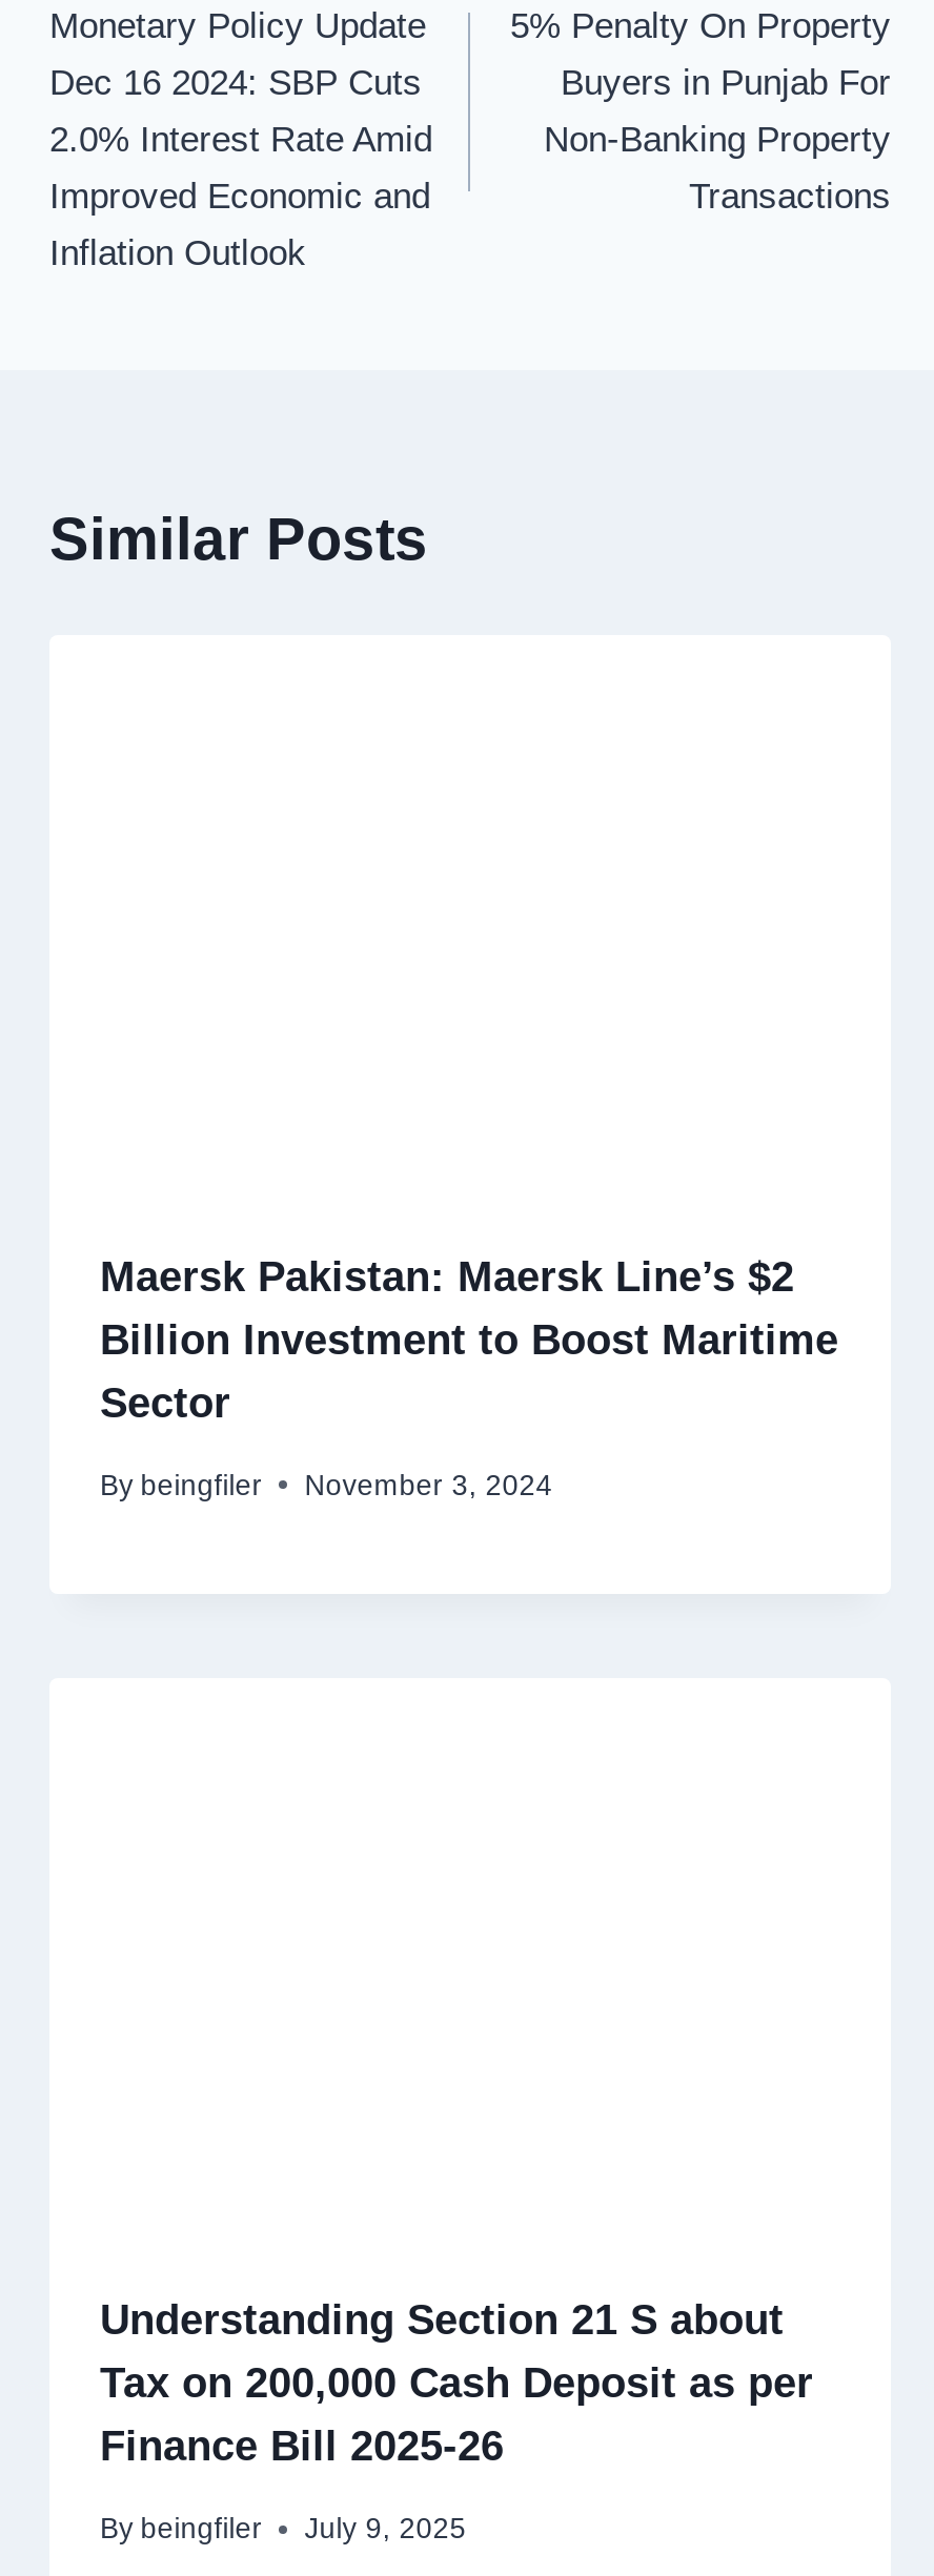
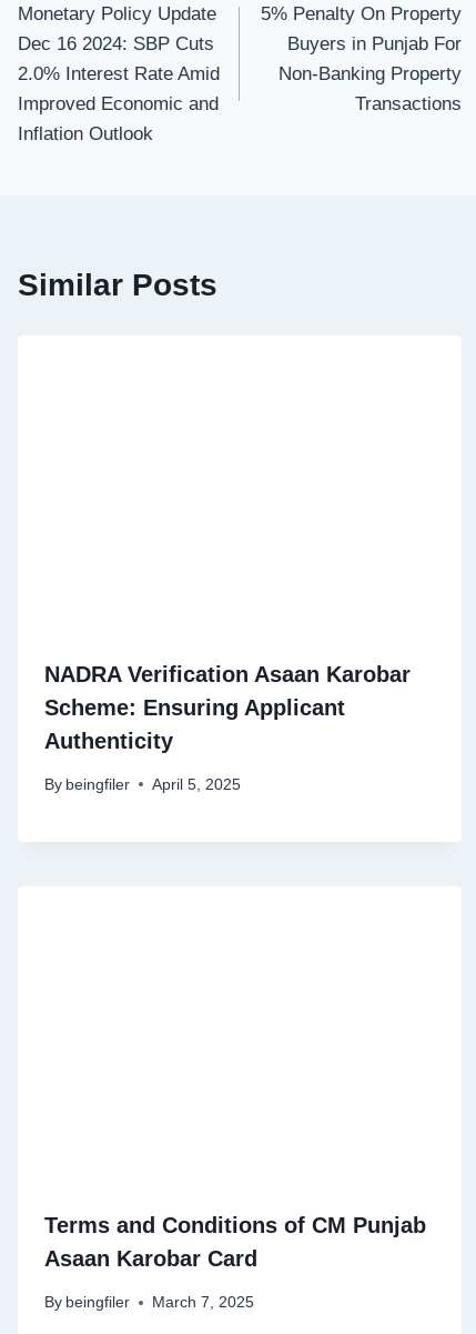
- Maersk Pakistan: Maersk Line’s $2
- Billion Investment to Boost Maritime
- Sector
+ NADRA Verification Asaan Karobar
+ Scheme: Ensuring Applicant
+ Authenticity

- By beingfiler November 3, 2024
+ By beingfiler April 5, 2025

- Understanding Section 21 S about
- Tax on 200,000 Cash Deposit as per
- Finance Bill 2025-26
+ Terms and Conditions of CM Punjab
+ Asaan Karobar Card

- By beingfiler July 9, 2025
+ By beingfiler March 7, 2025
